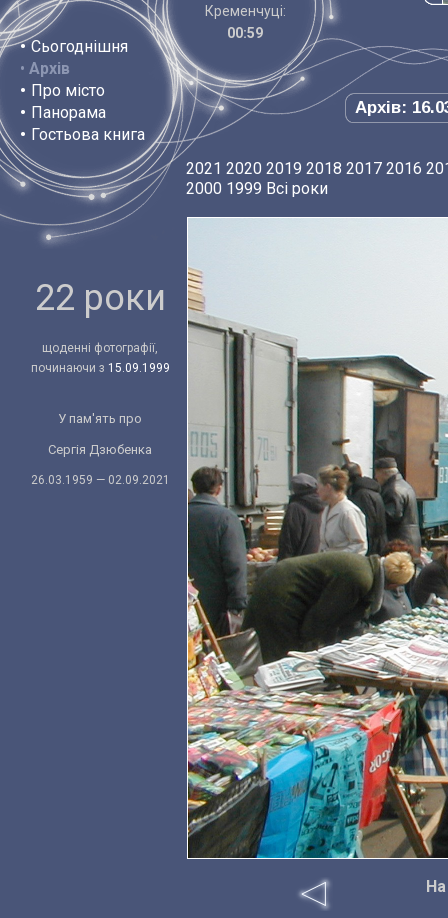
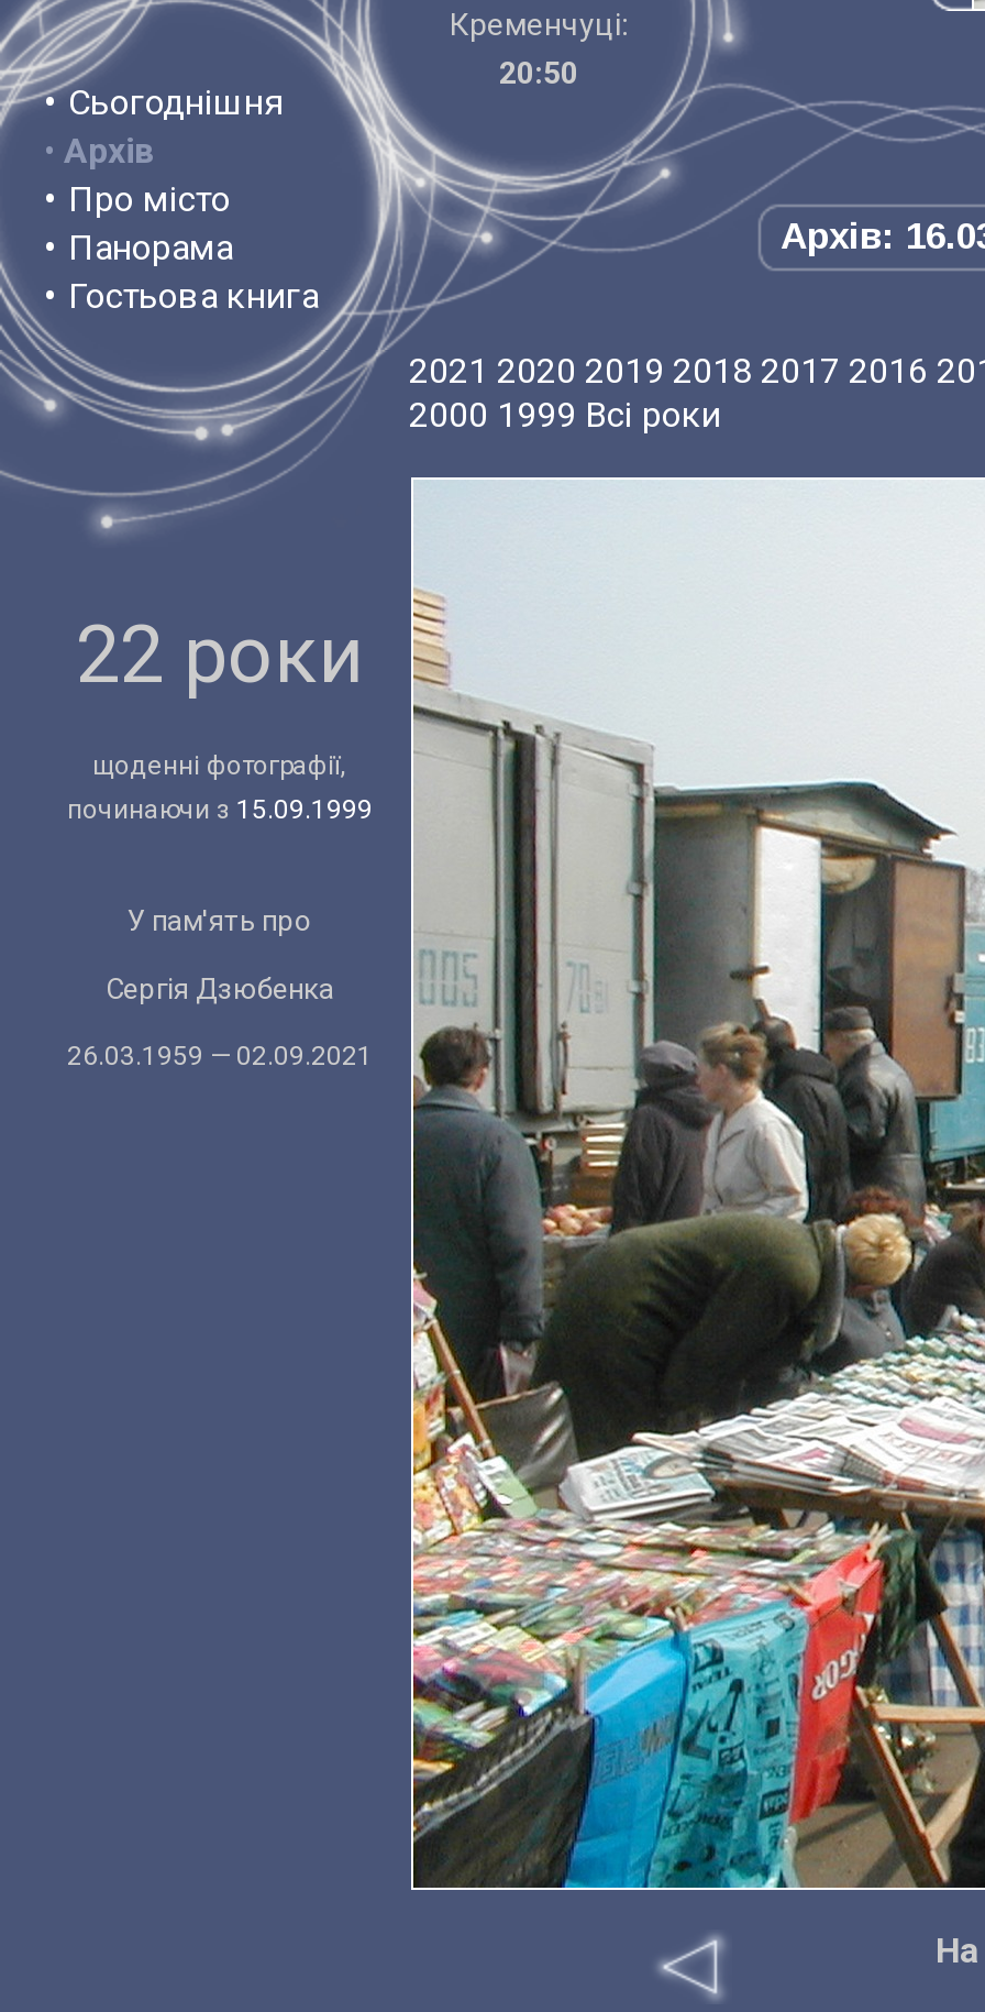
- 00:59
+ 20:50
